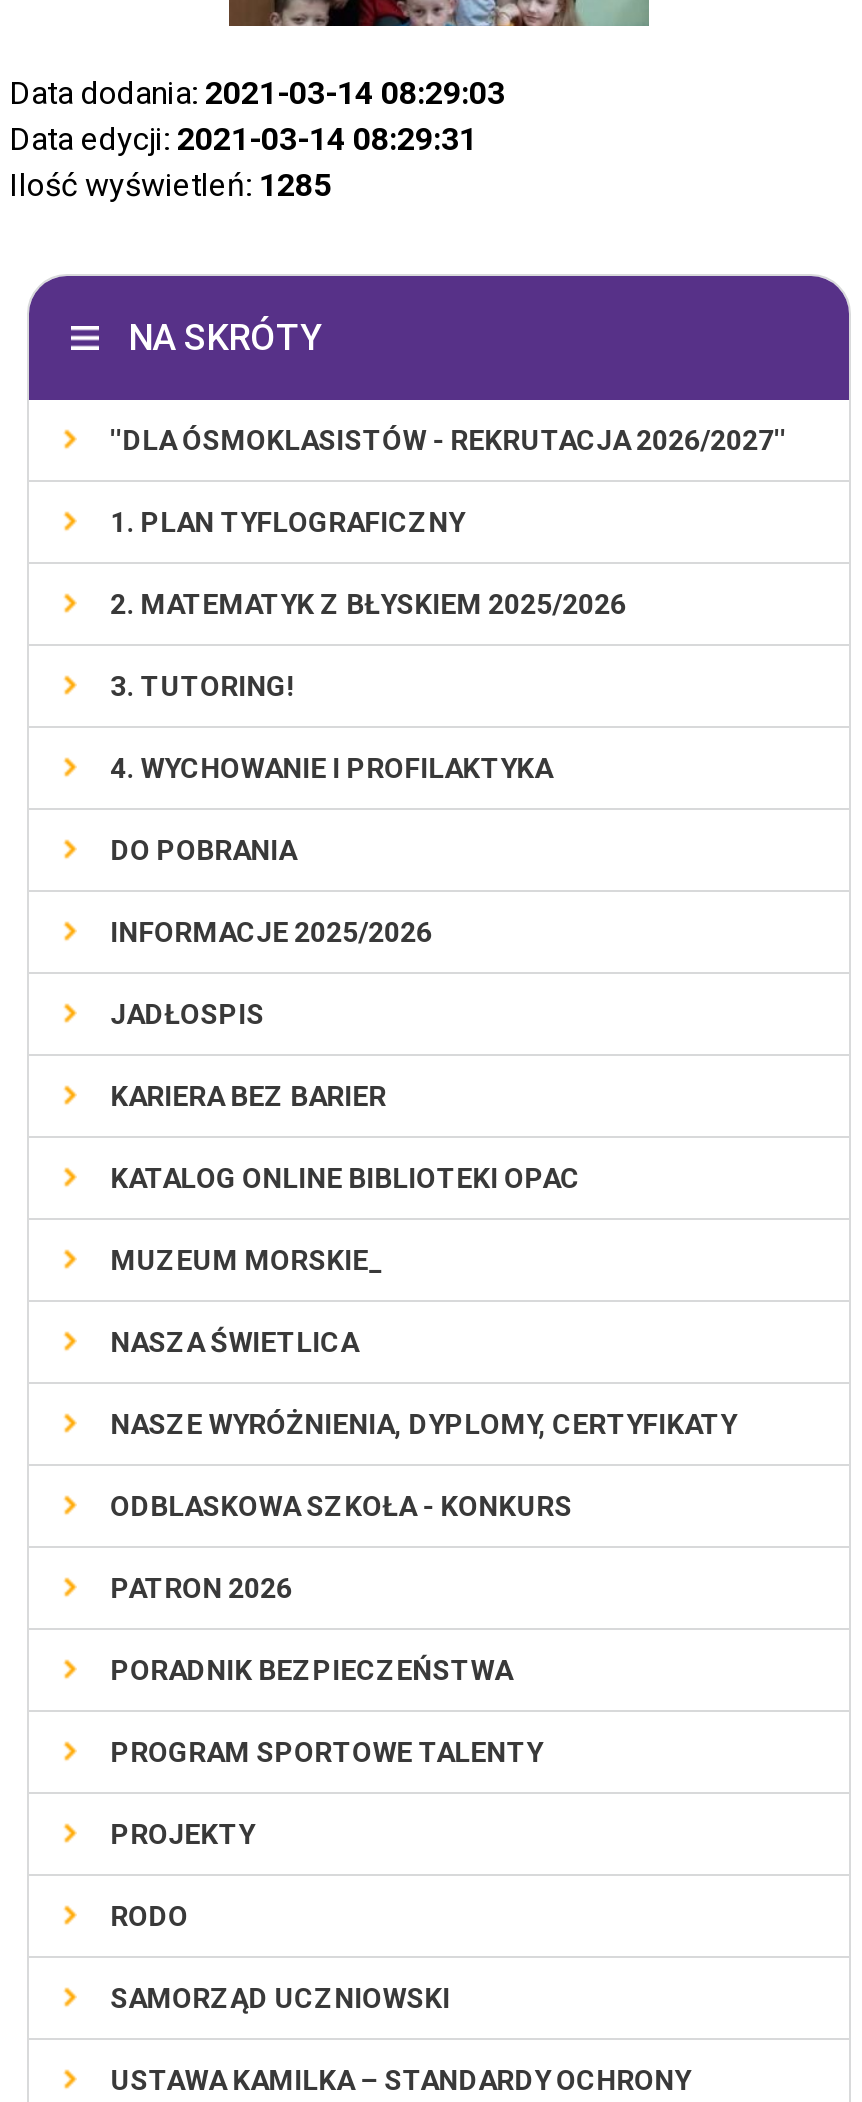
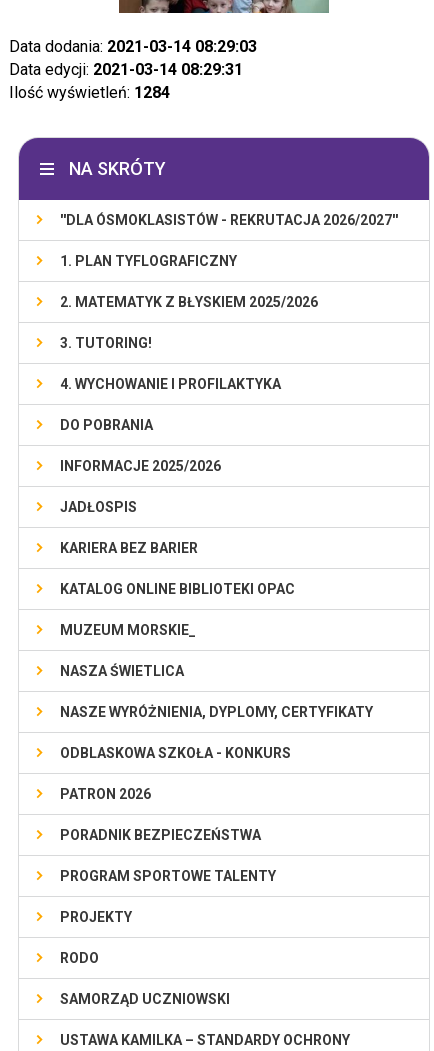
- Ilość wyświetleń: 1285
+ Ilość wyświetleń: 1284
